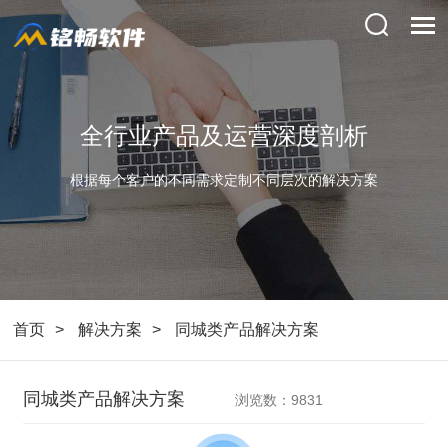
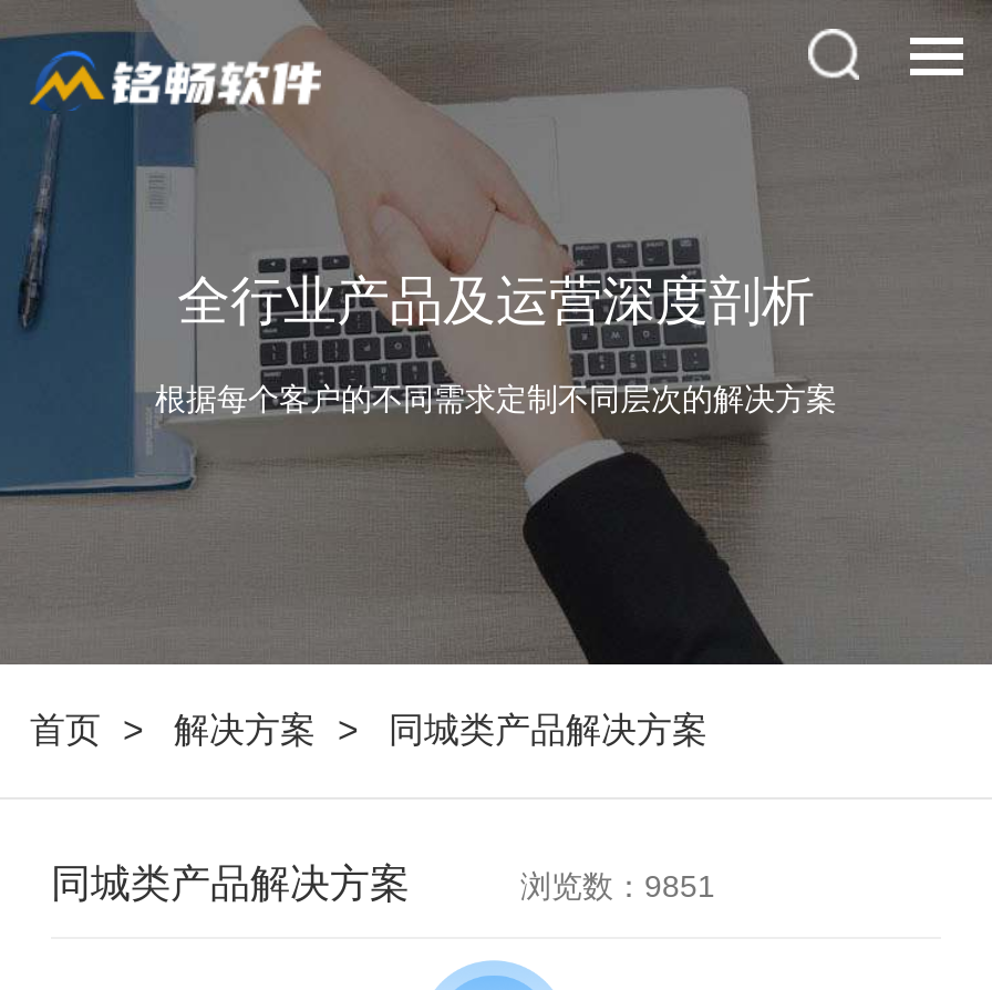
- 浏览数：9831
+ 浏览数：9851
